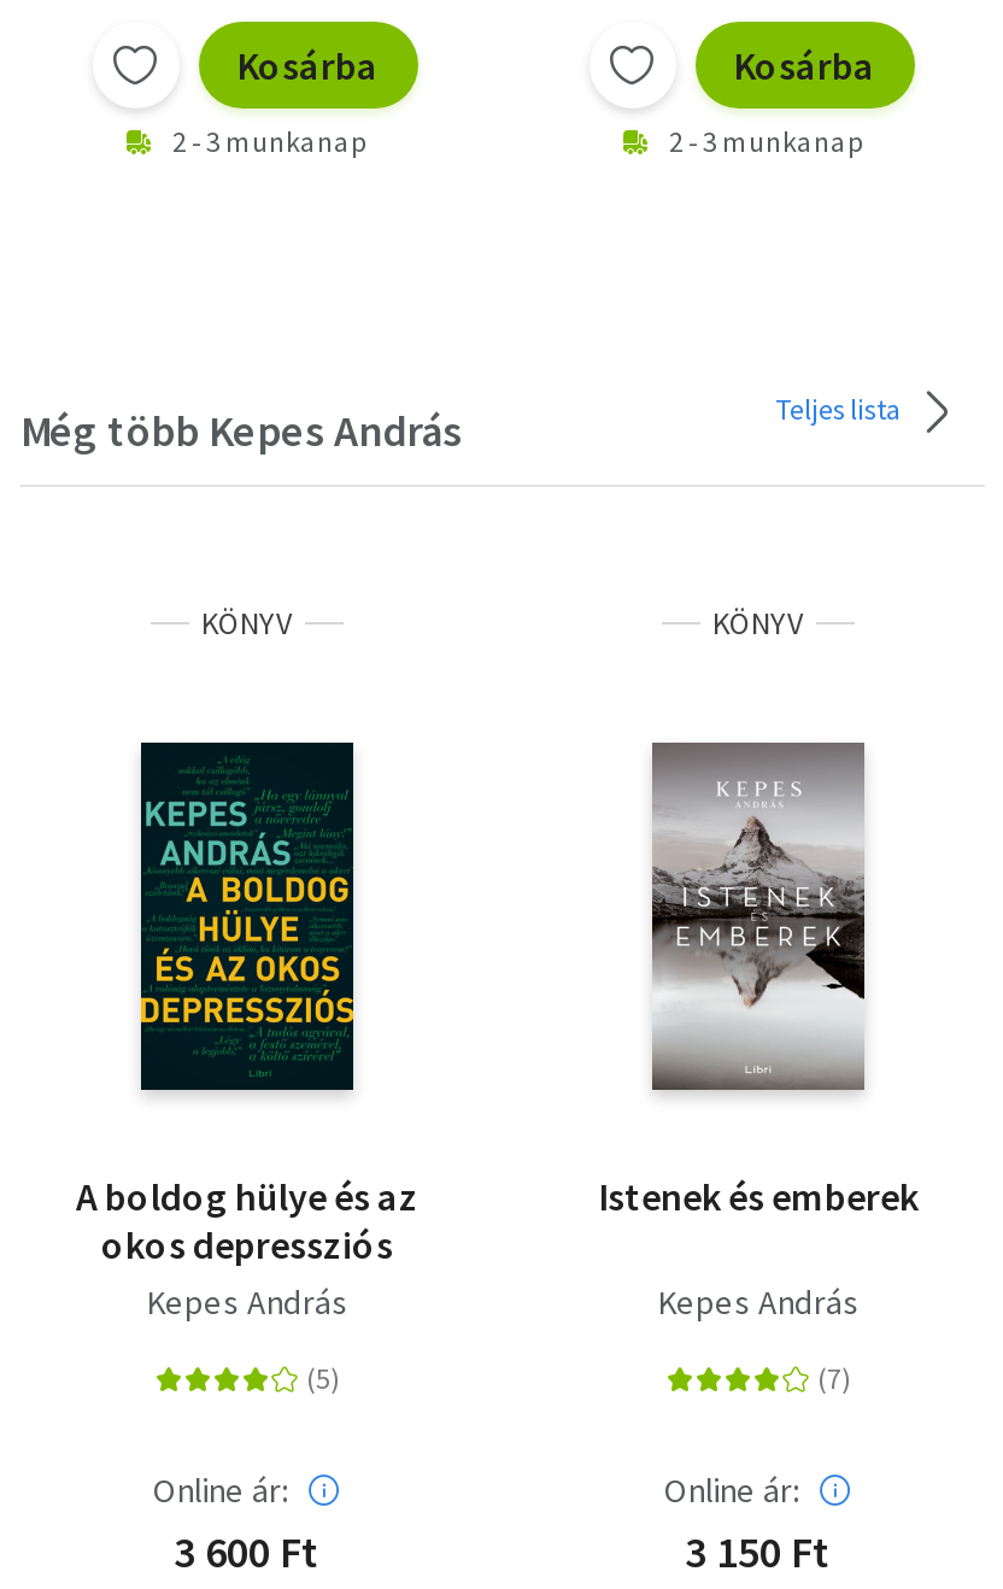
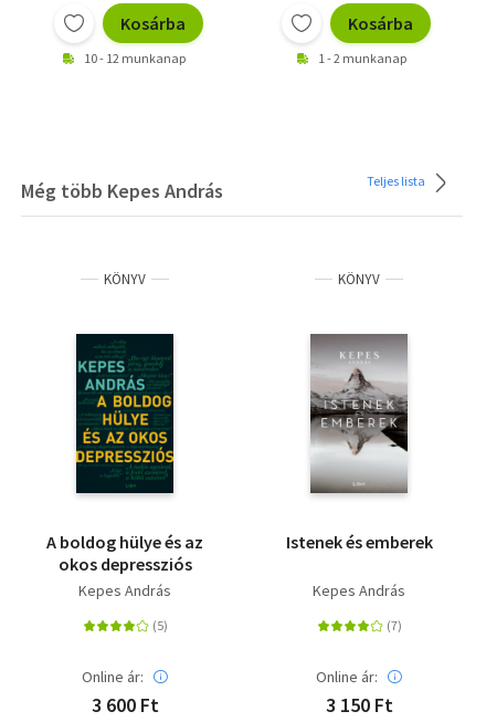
- 2 - 3 munkanap
+ 10 - 12 munkanap

- 2 - 3 munkanap
+ 1 - 2 munkanap
